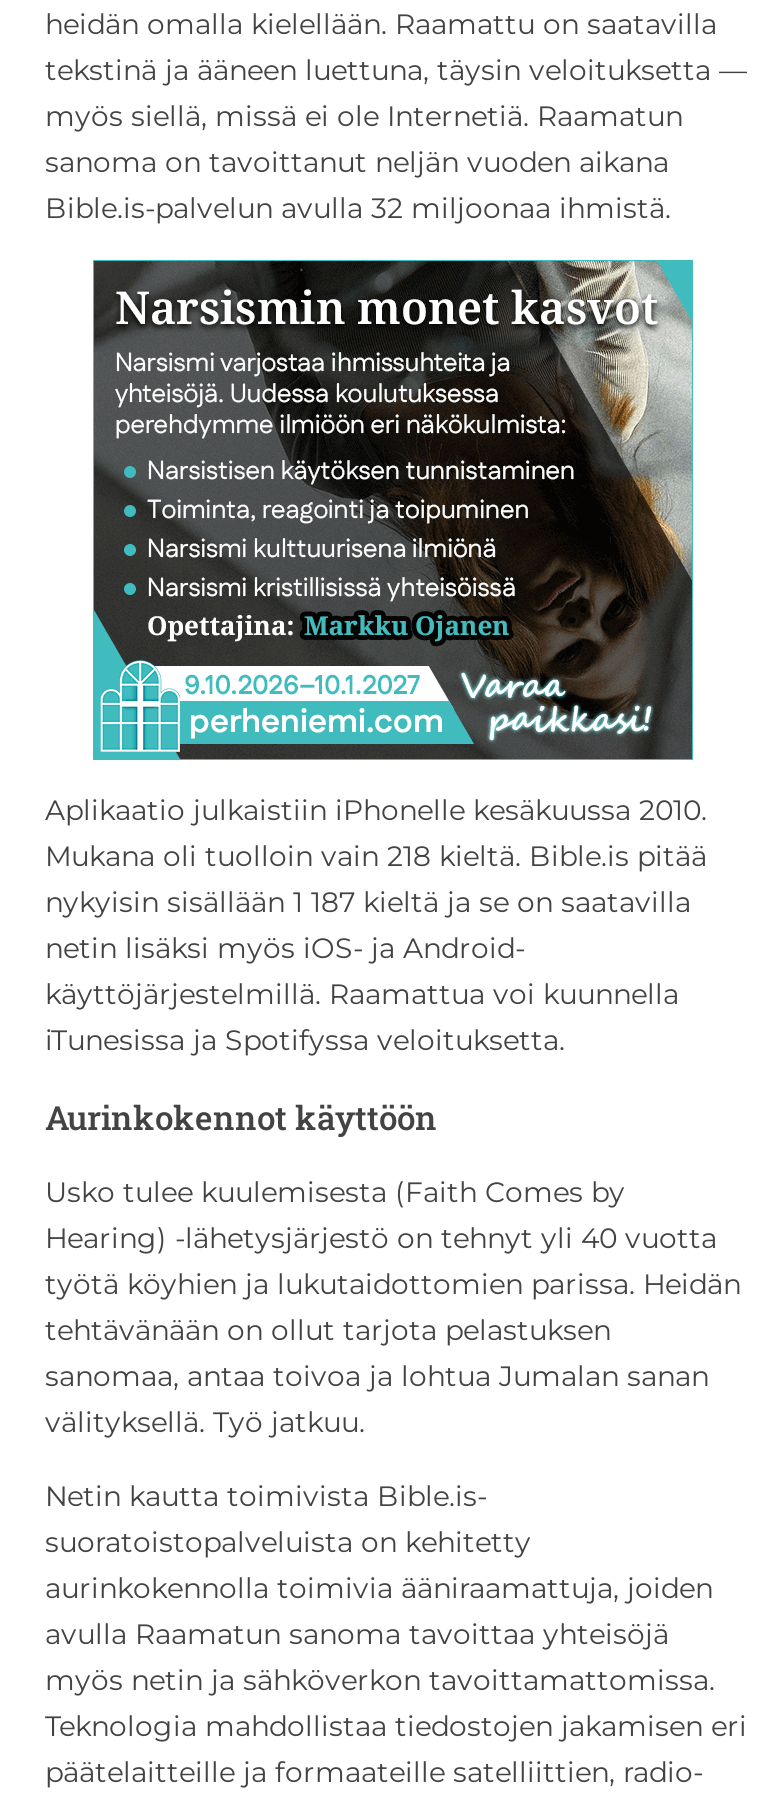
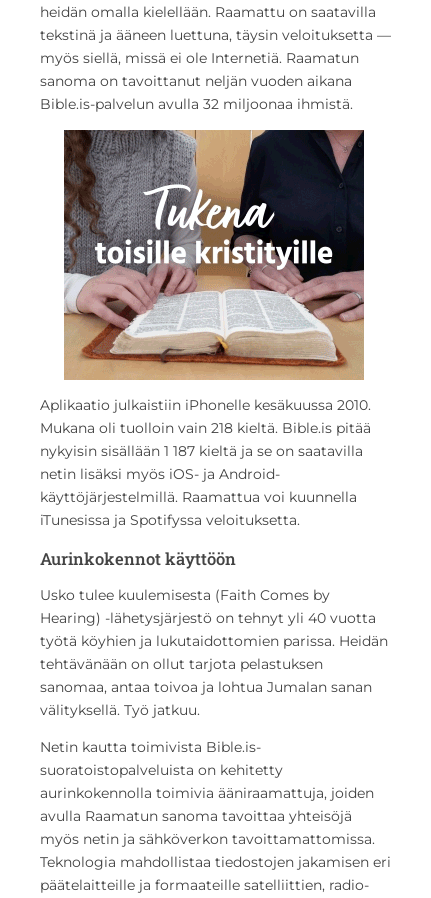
- [image]
+ [image]
